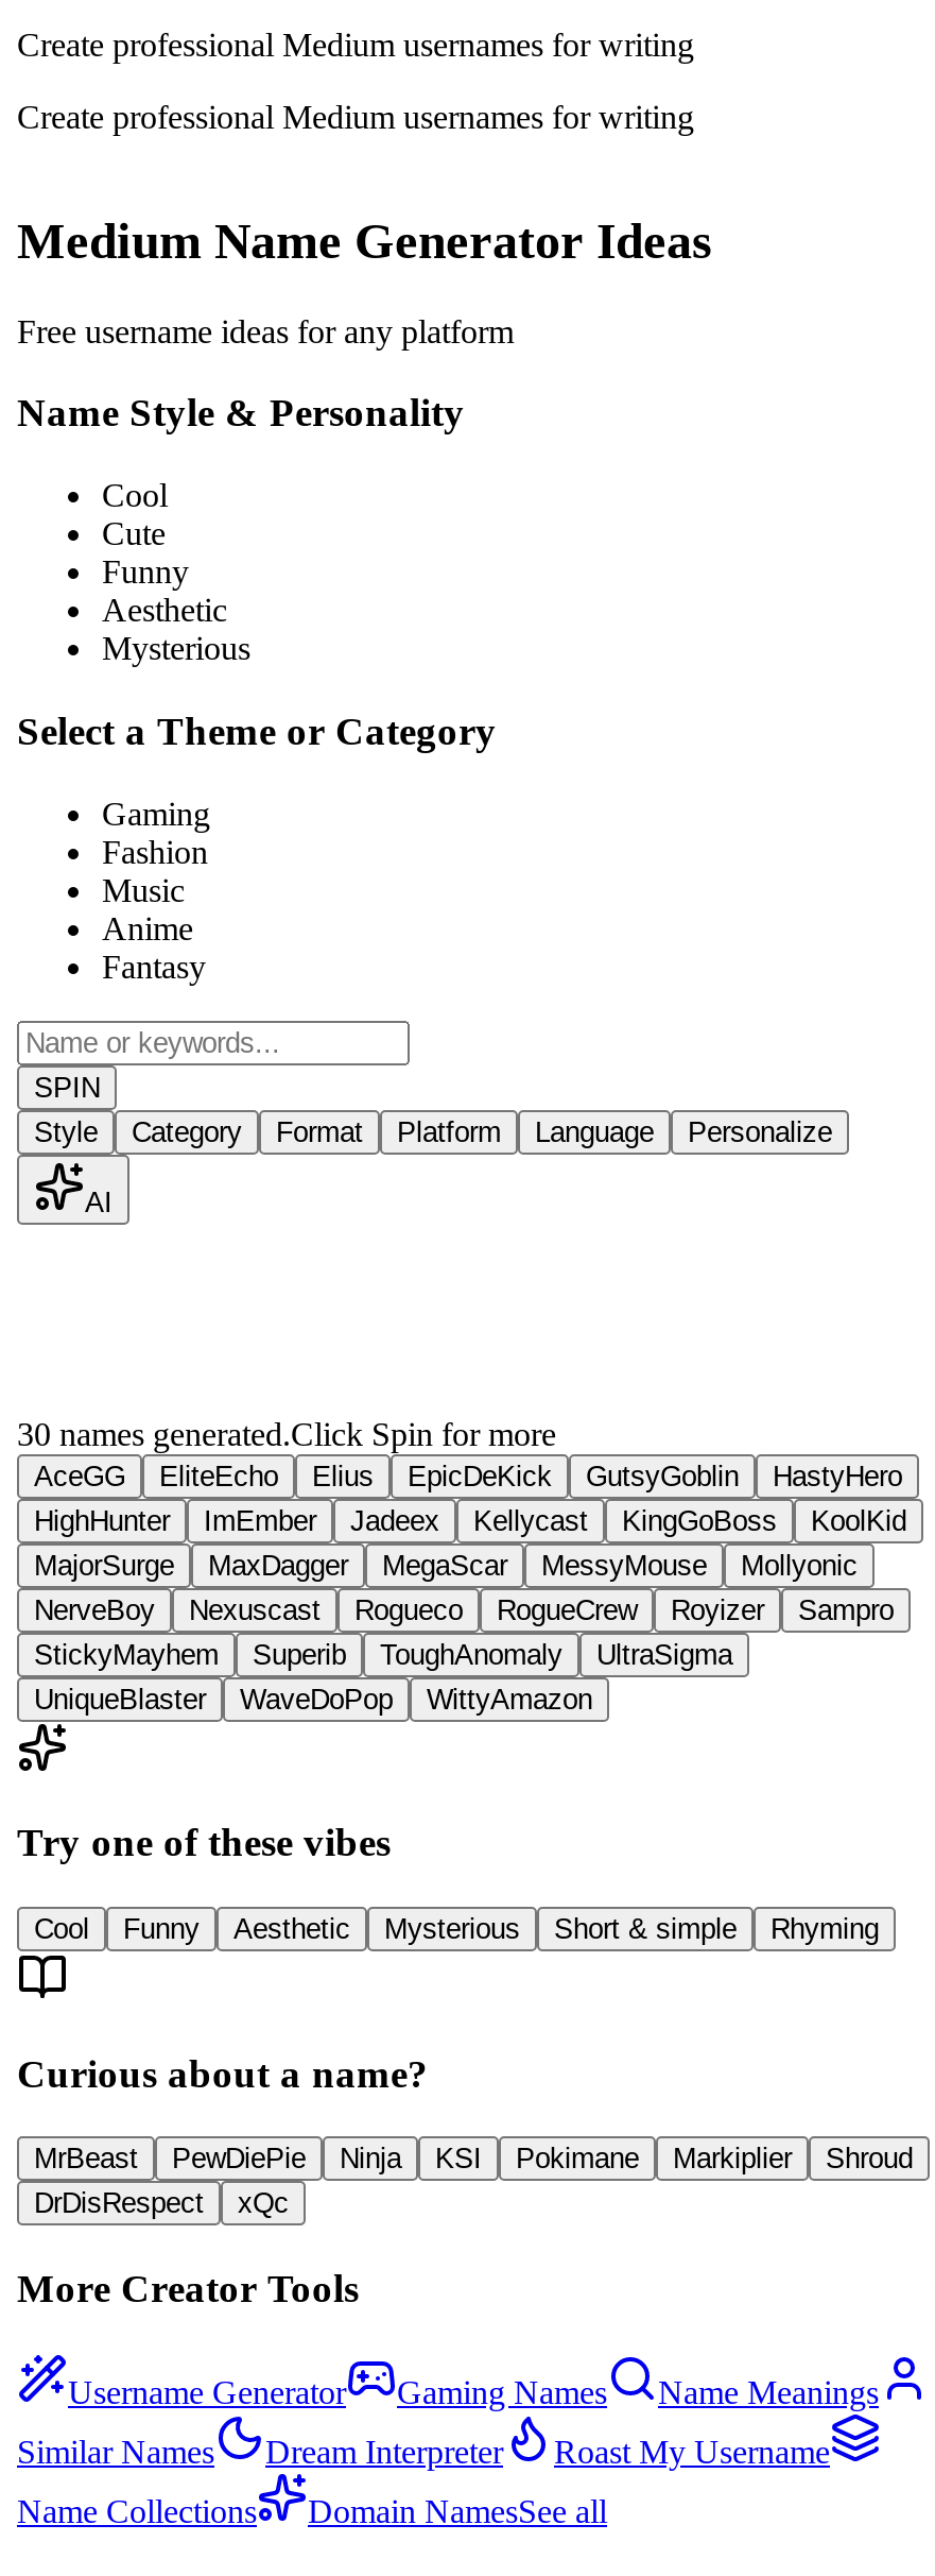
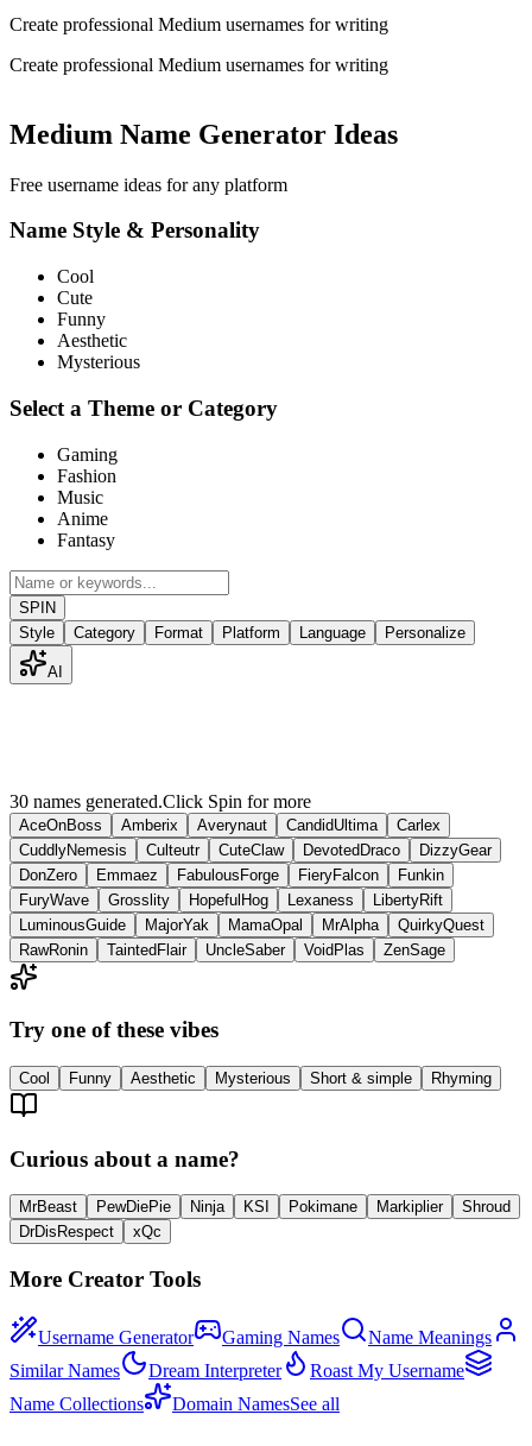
- AceGG
- EliteEcho
- Elius
- EpicDeKick
- GutsyGoblin
- HastyHero
- HighHunter
- ImEmber
- Jadeex
- Kellycast
- KingGoBoss
- KoolKid
- MajorSurge
- MaxDagger
- MegaScar
- MessyMouse
- Mollyonic
- NerveBoy
- Nexuscast
- Rogueco
- RogueCrew
- Royizer
- Sampro
- StickyMayhem
- Superib
- ToughAnomaly
- UltraSigma
- UniqueBlaster
- WaveDoPop
- WittyAmazon
+ AceOnBoss
+ Amberix
+ Averynaut
+ CandidUltima
+ Carlex
+ CuddlyNemesis
+ Culteutr
+ CuteClaw
+ DevotedDraco
+ DizzyGear
+ DonZero
+ Emmaez
+ FabulousForge
+ FieryFalcon
+ Funkin
+ FuryWave
+ Grosslity
+ HopefulHog
+ Lexaness
+ LibertyRift
+ LuminousGuide
+ MajorYak
+ MamaOpal
+ MrAlpha
+ QuirkyQuest
+ RawRonin
+ TaintedFlair
+ UncleSaber
+ VoidPlas
+ ZenSage
